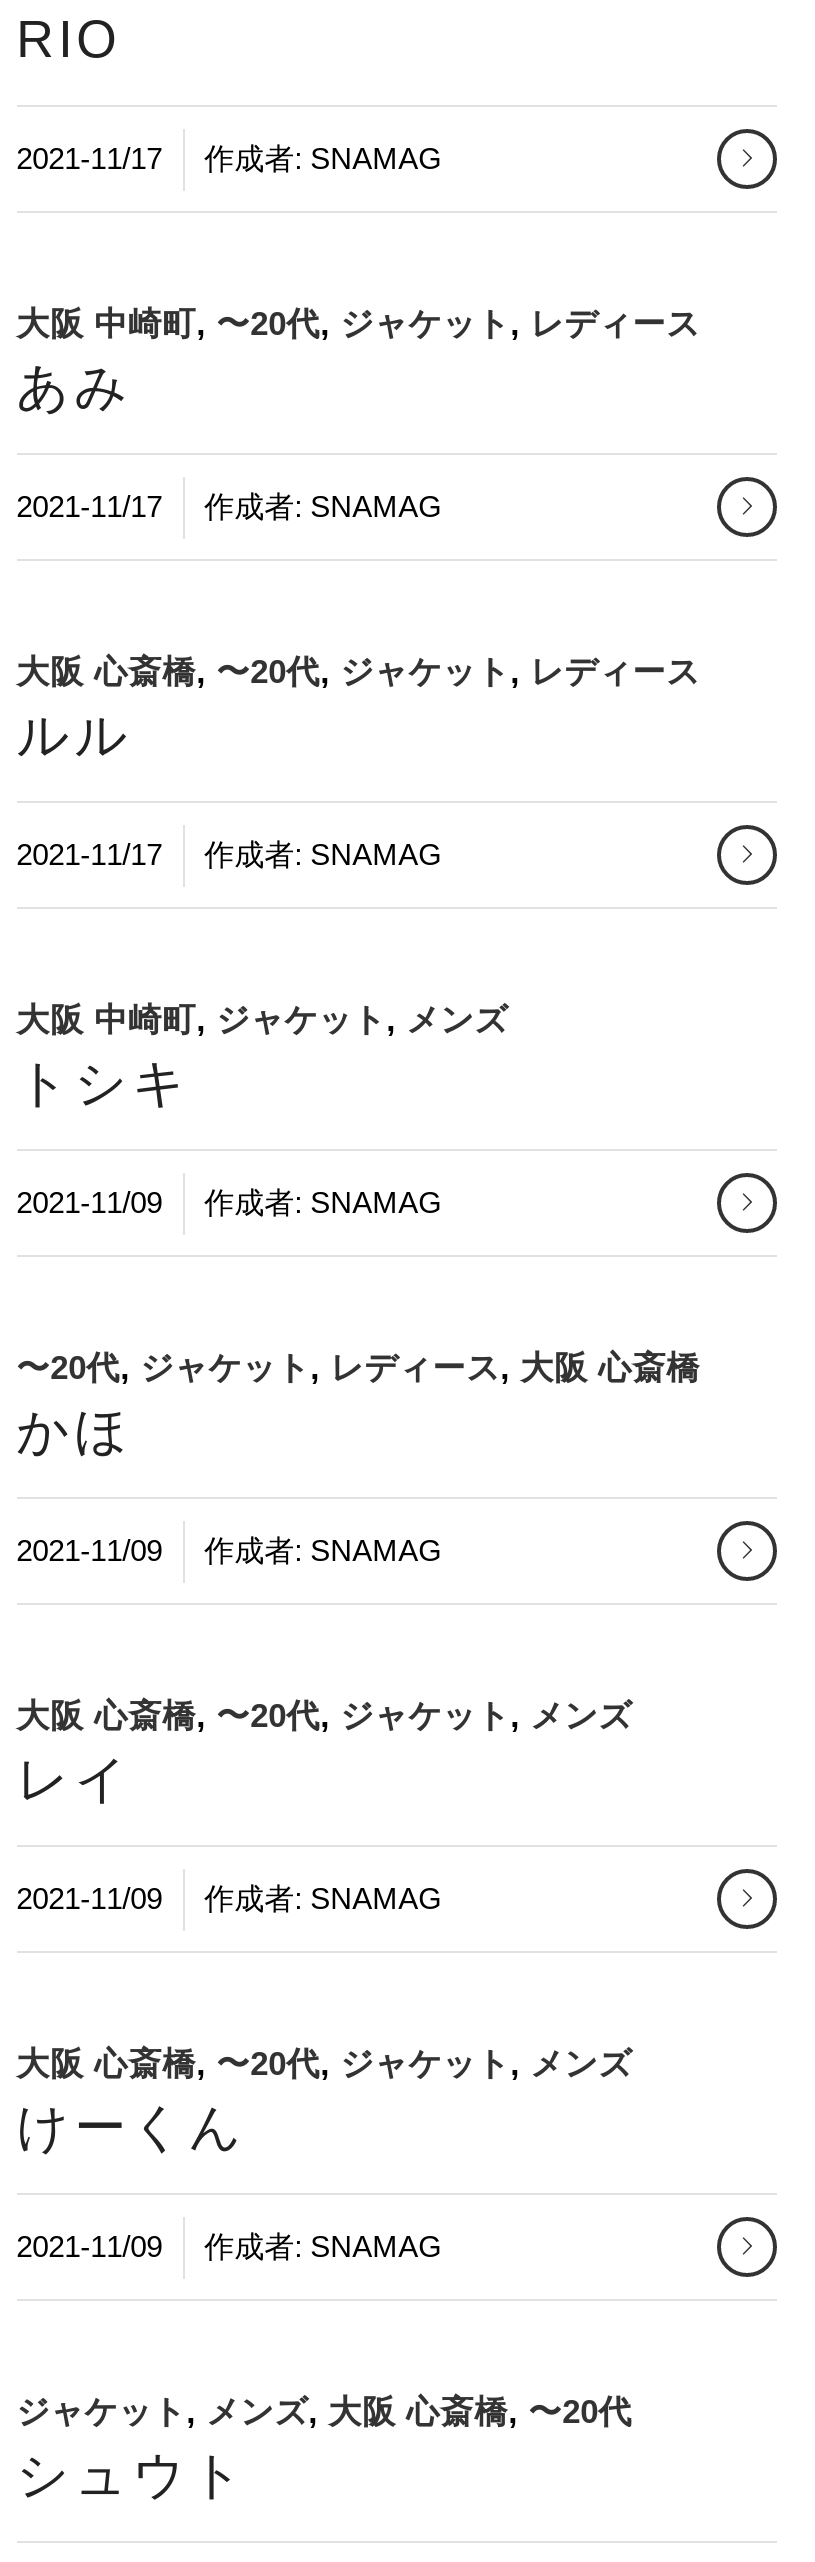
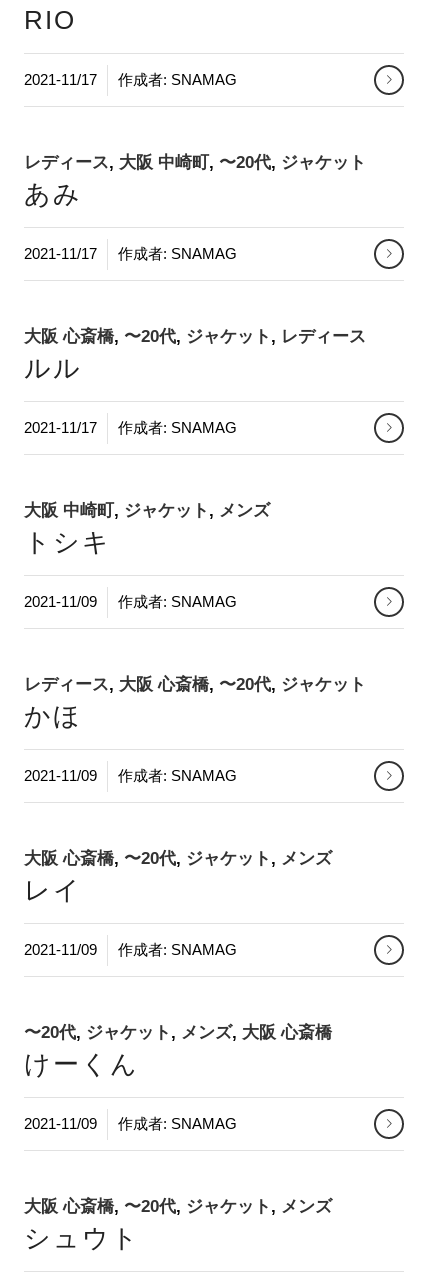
- 大阪 中崎町,〜20代,ジャケット,レディース
+ レディース,大阪 中崎町,〜20代,ジャケット

- 〜20代,ジャケット,レディース,大阪 心斎橋
+ レディース,大阪 心斎橋,〜20代,ジャケット

- 大阪 心斎橋,〜20代,ジャケット,メンズ
+ 〜20代,ジャケット,メンズ,大阪 心斎橋

- ジャケット,メンズ,大阪 心斎橋,〜20代
+ 大阪 心斎橋,〜20代,ジャケット,メンズ
